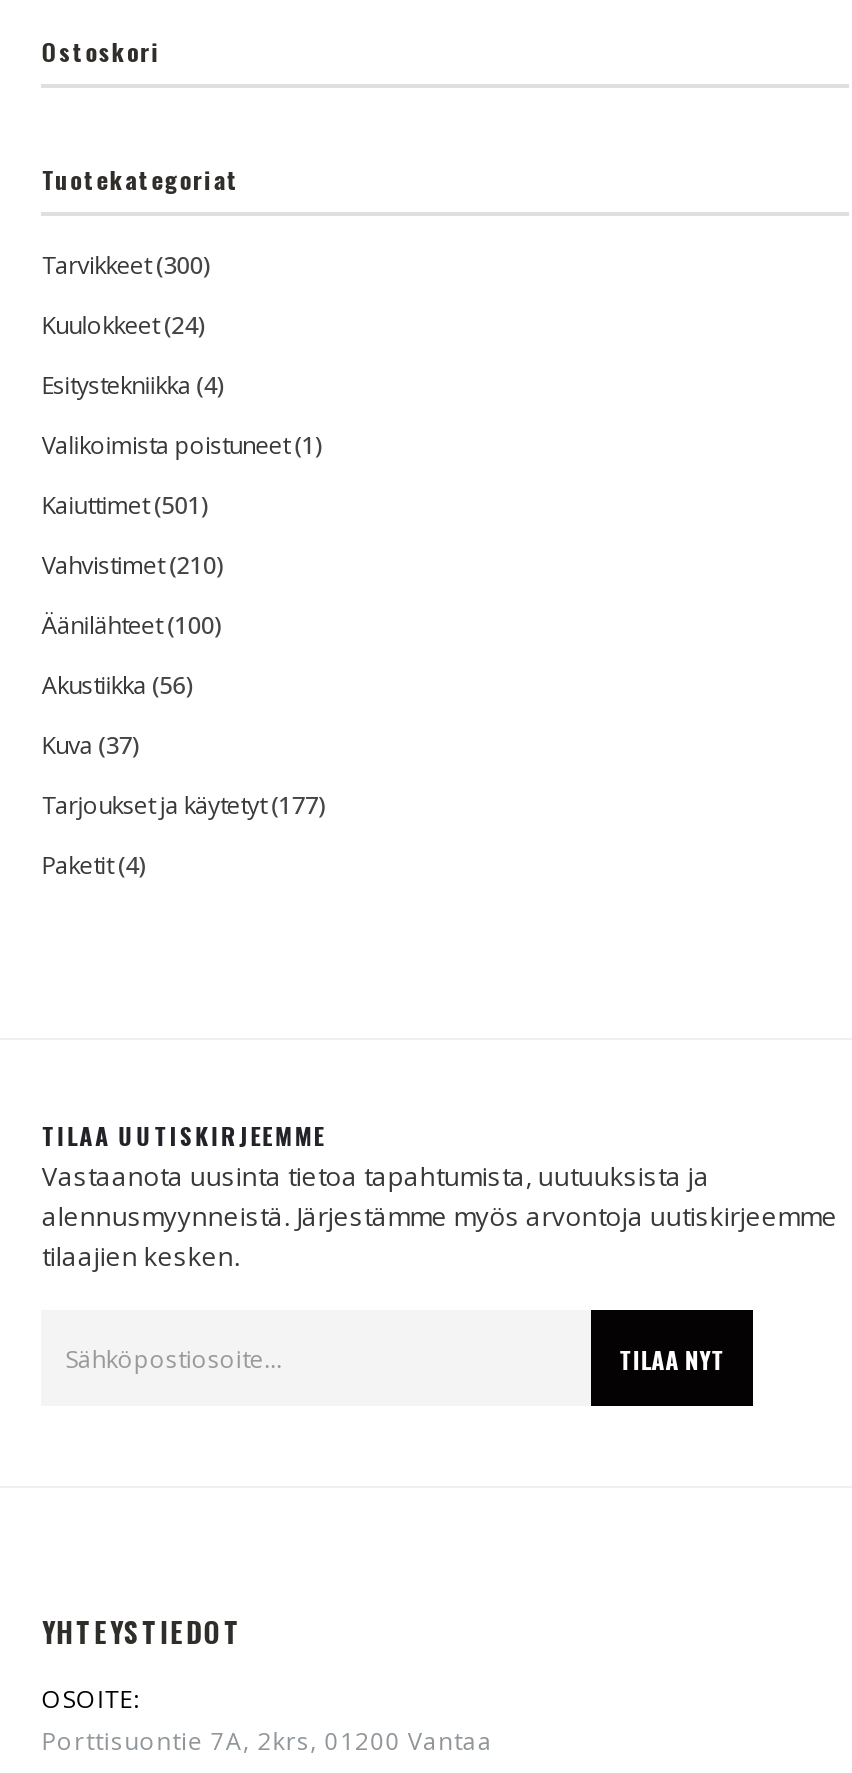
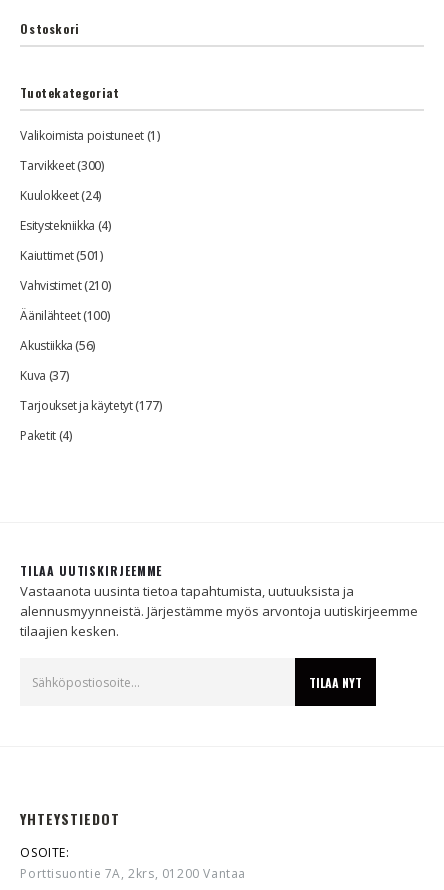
moved down: Tarvikkeet (300) | Kuulokkeet (24) | Esitystekniikka (4)

moved up: Valikoimista poistuneet (1)
